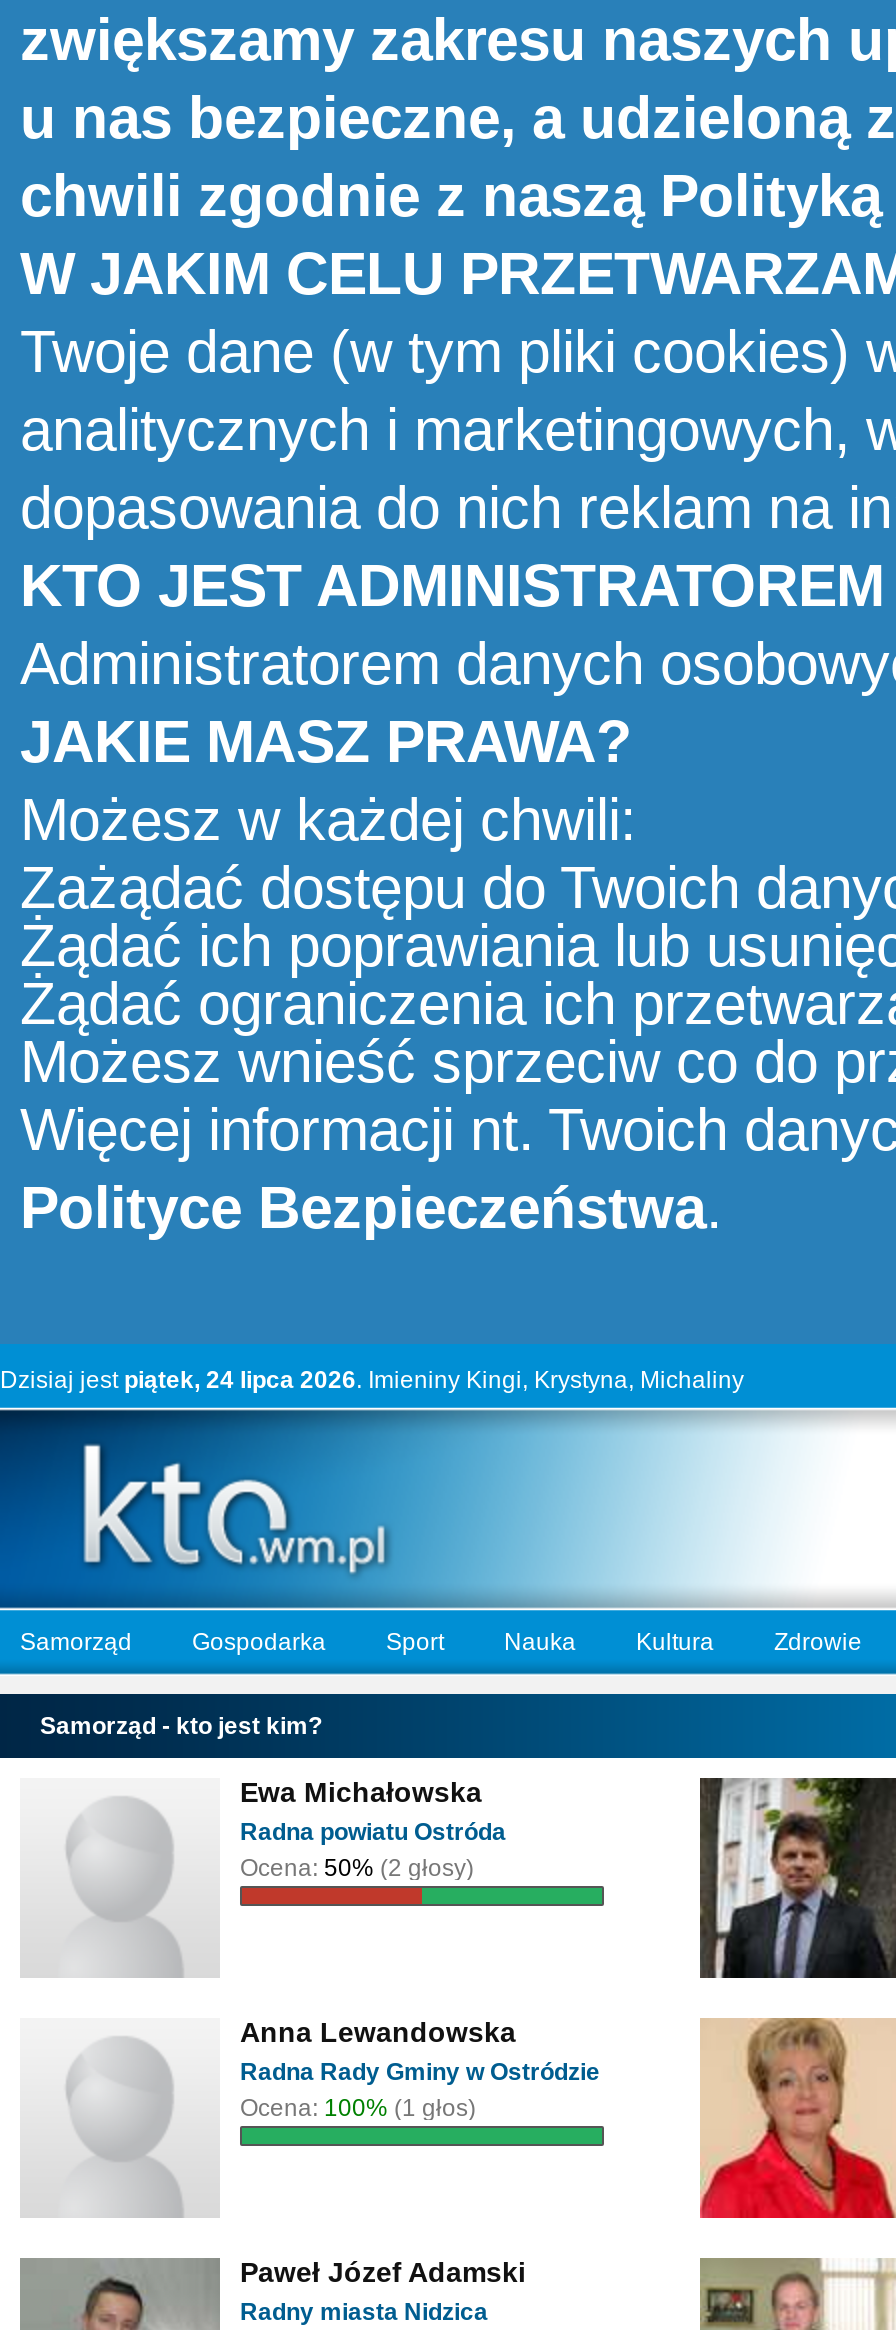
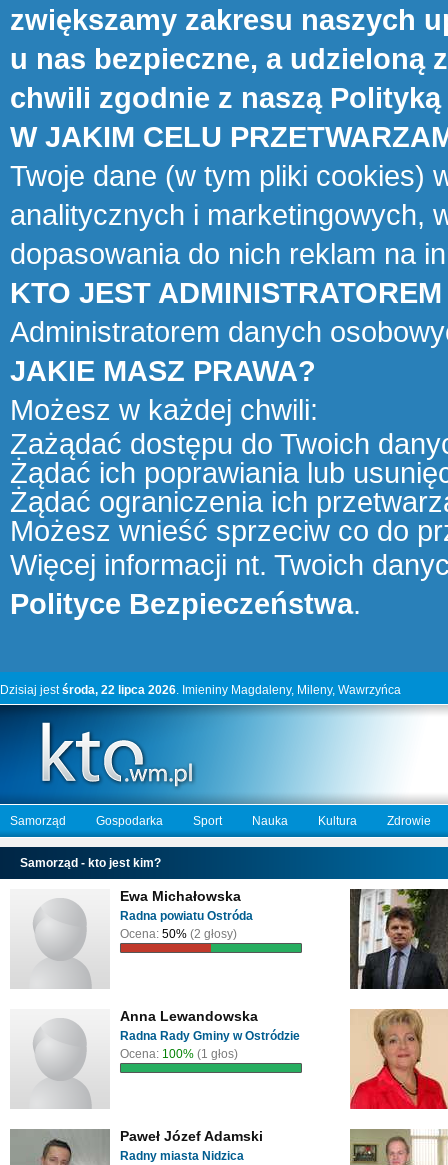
- Dzisiaj jest piątek, 24 lipca 2026. Imieniny Kingi, Krystyna, Michaliny
+ Dzisiaj jest środa, 22 lipca 2026. Imieniny Magdaleny, Mileny, Wawrzyńca
